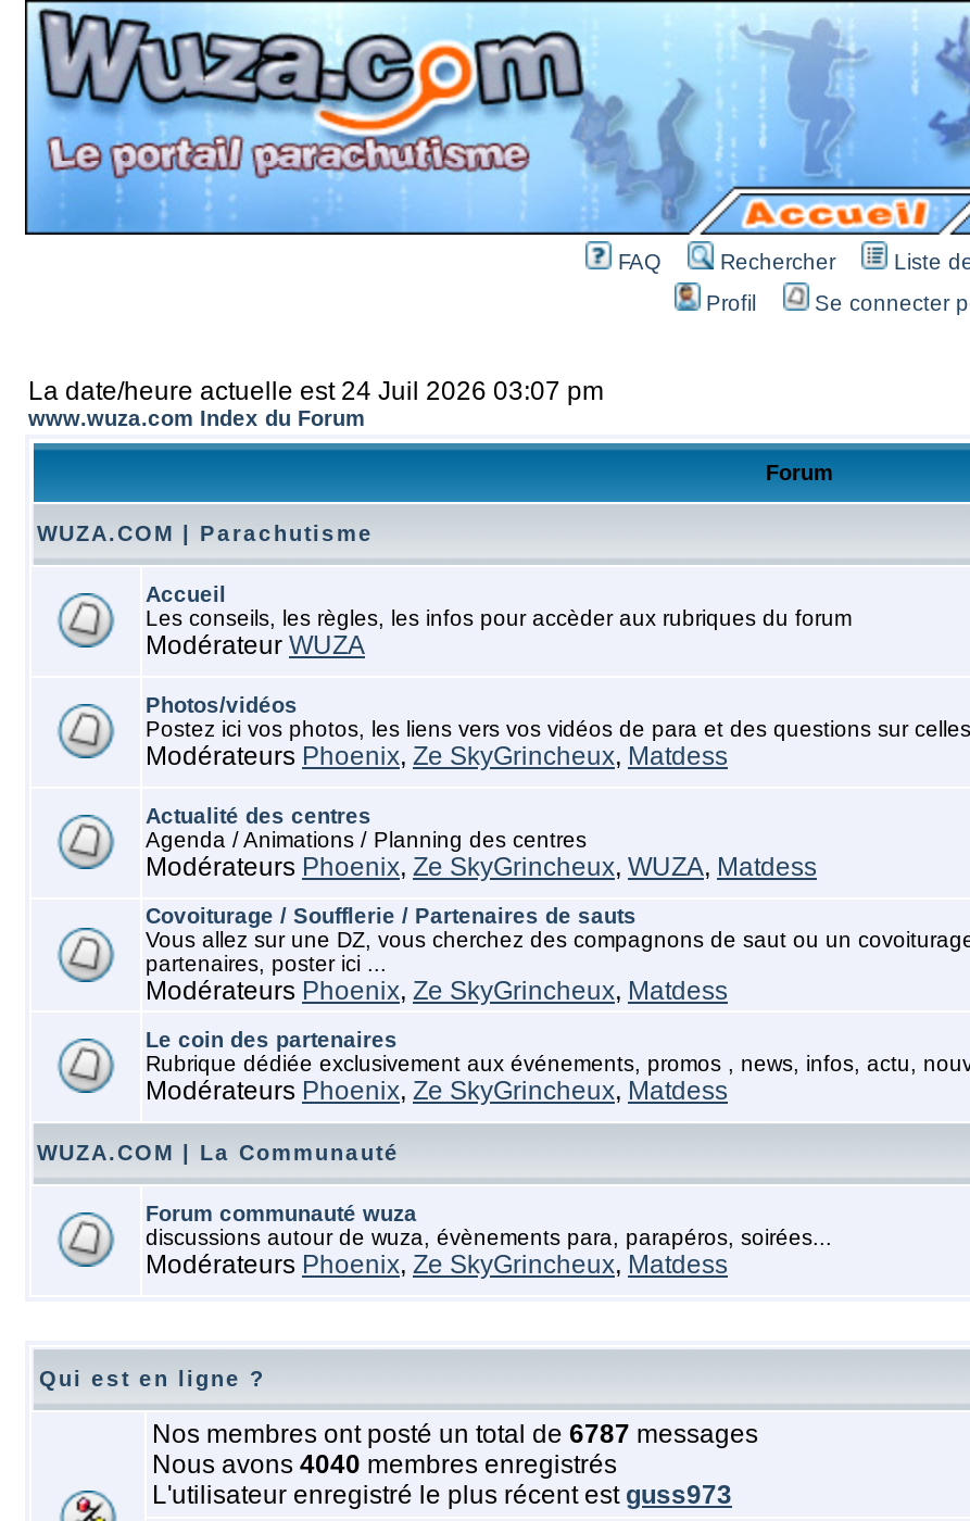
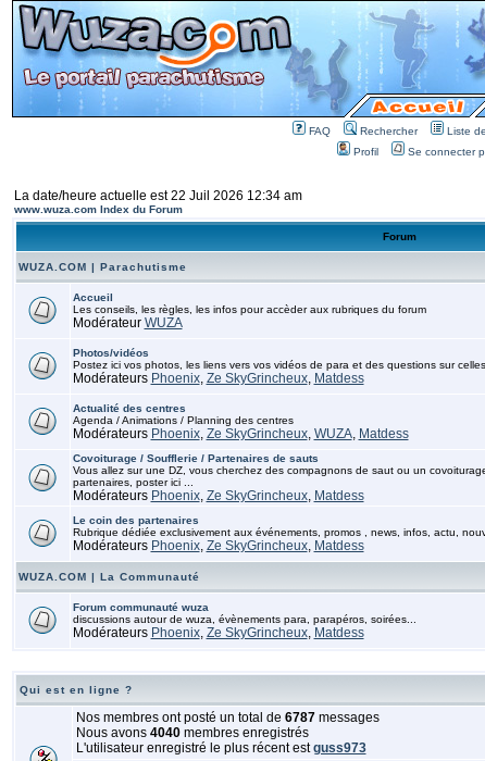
- La date/heure actuelle est 24 Juil 2026 03:07 pm
+ La date/heure actuelle est 22 Juil 2026 12:34 am
